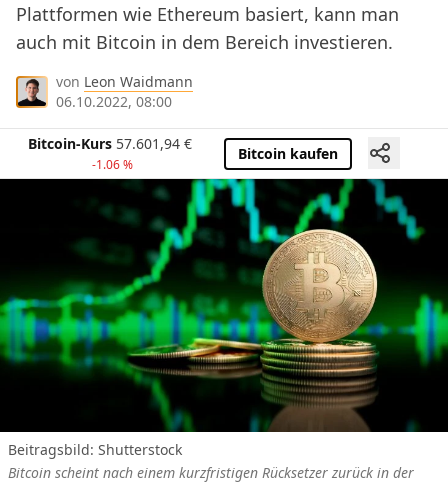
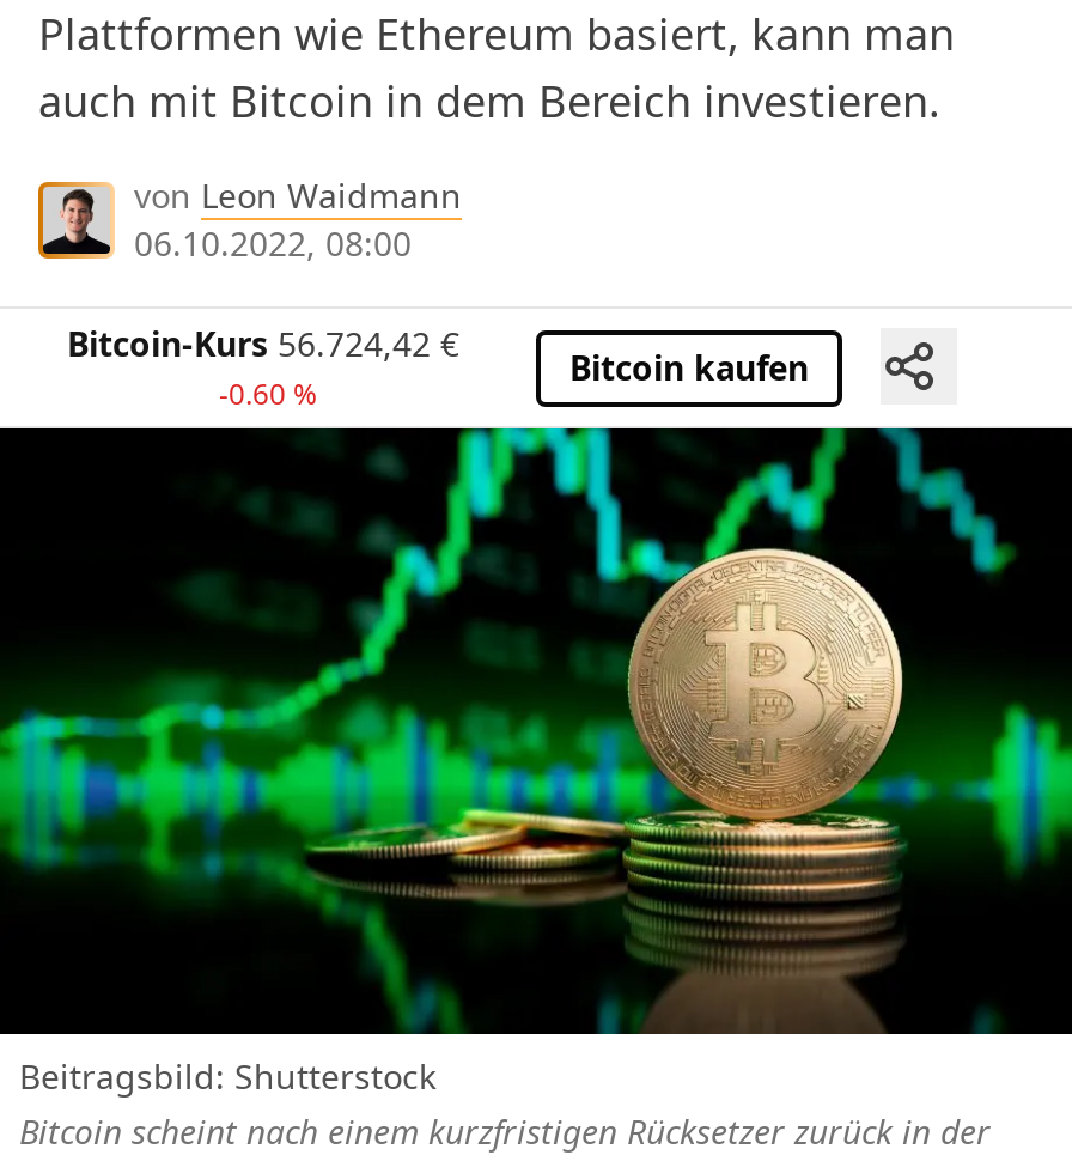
- Bitcoin-Kurs 57.601,94 €
+ Bitcoin-Kurs 56.724,42 €

- -1.06 %
+ -0.60 %
